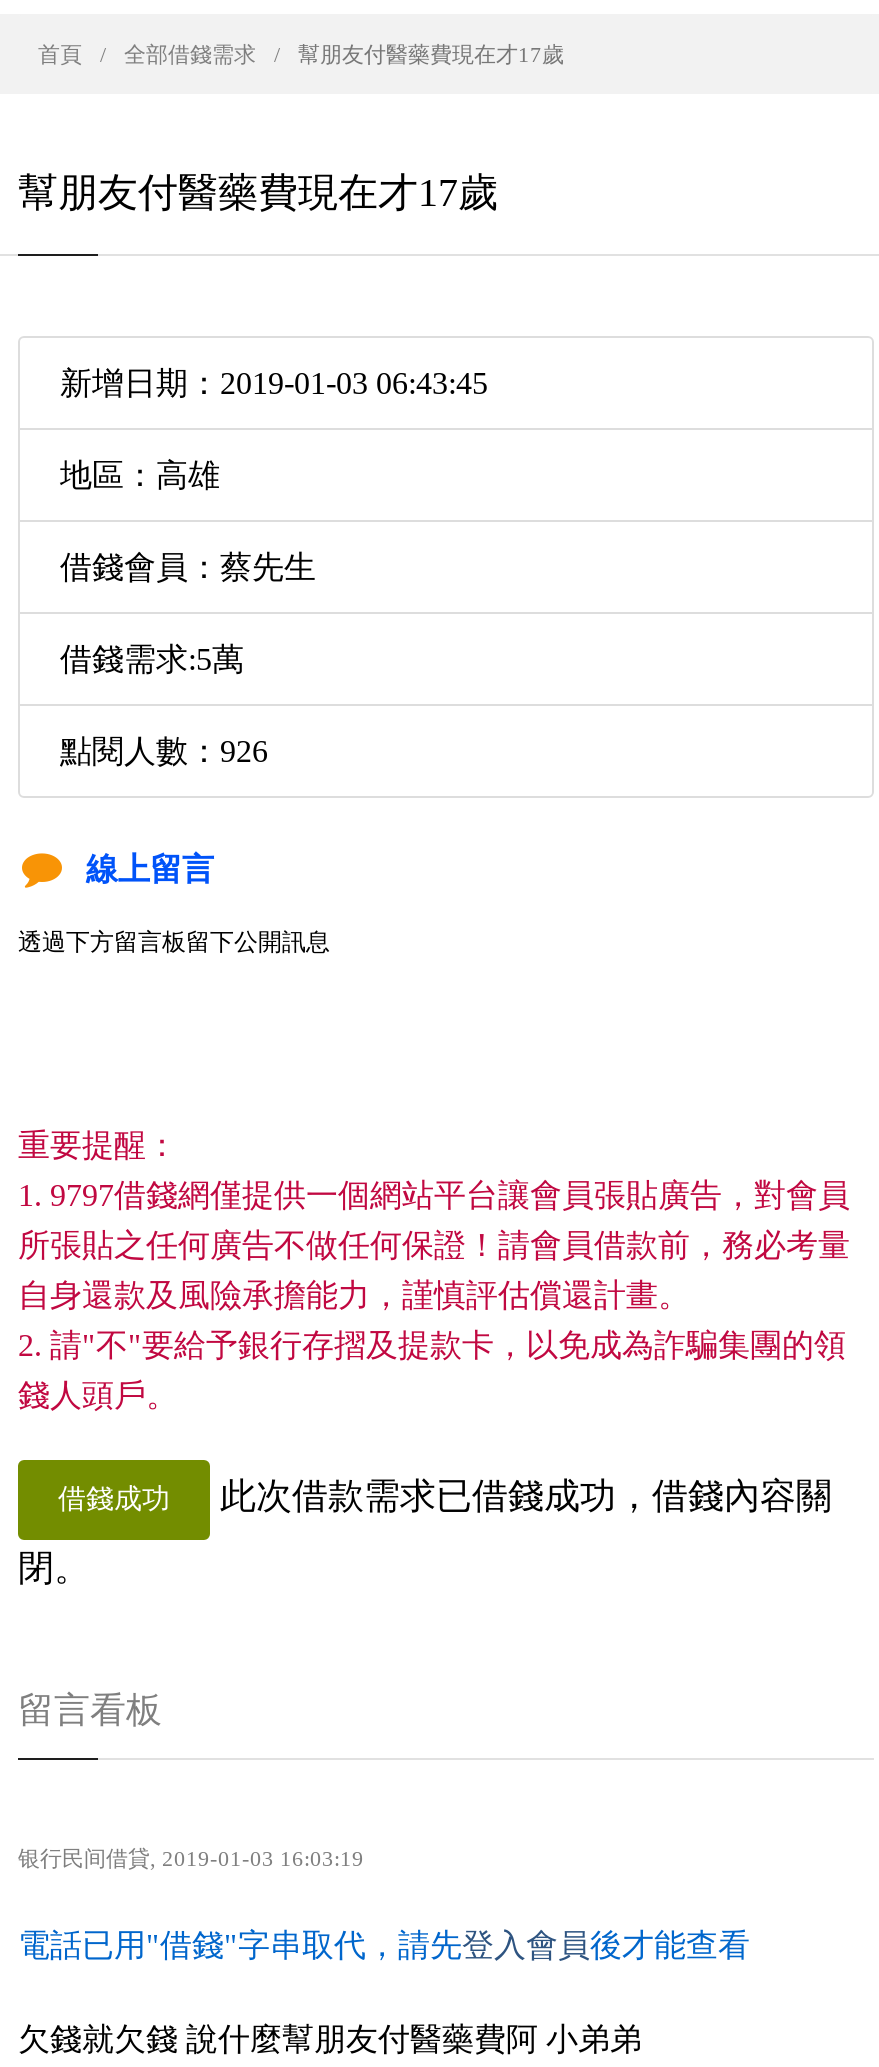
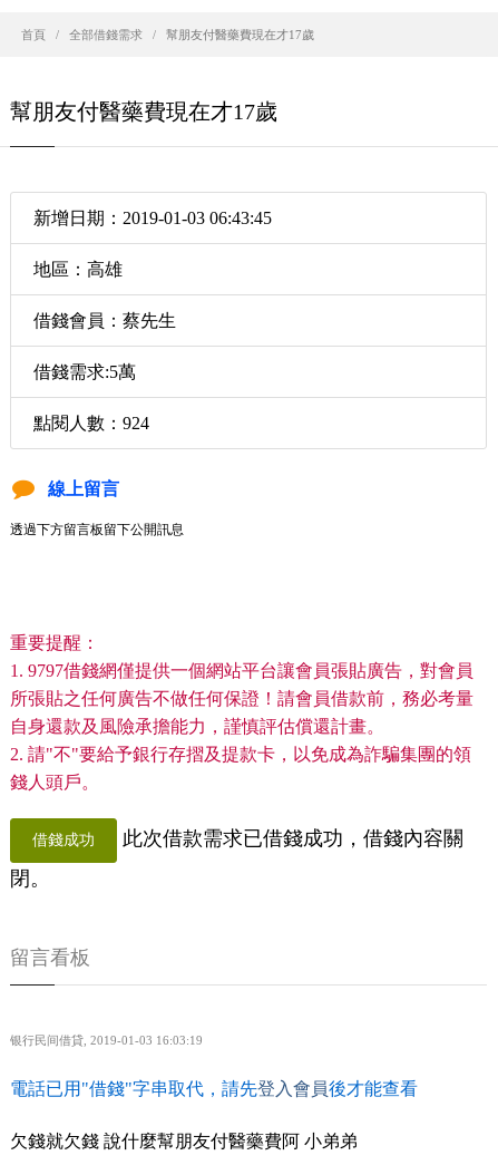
- 點閱人數：926
+ 點閱人數：924
